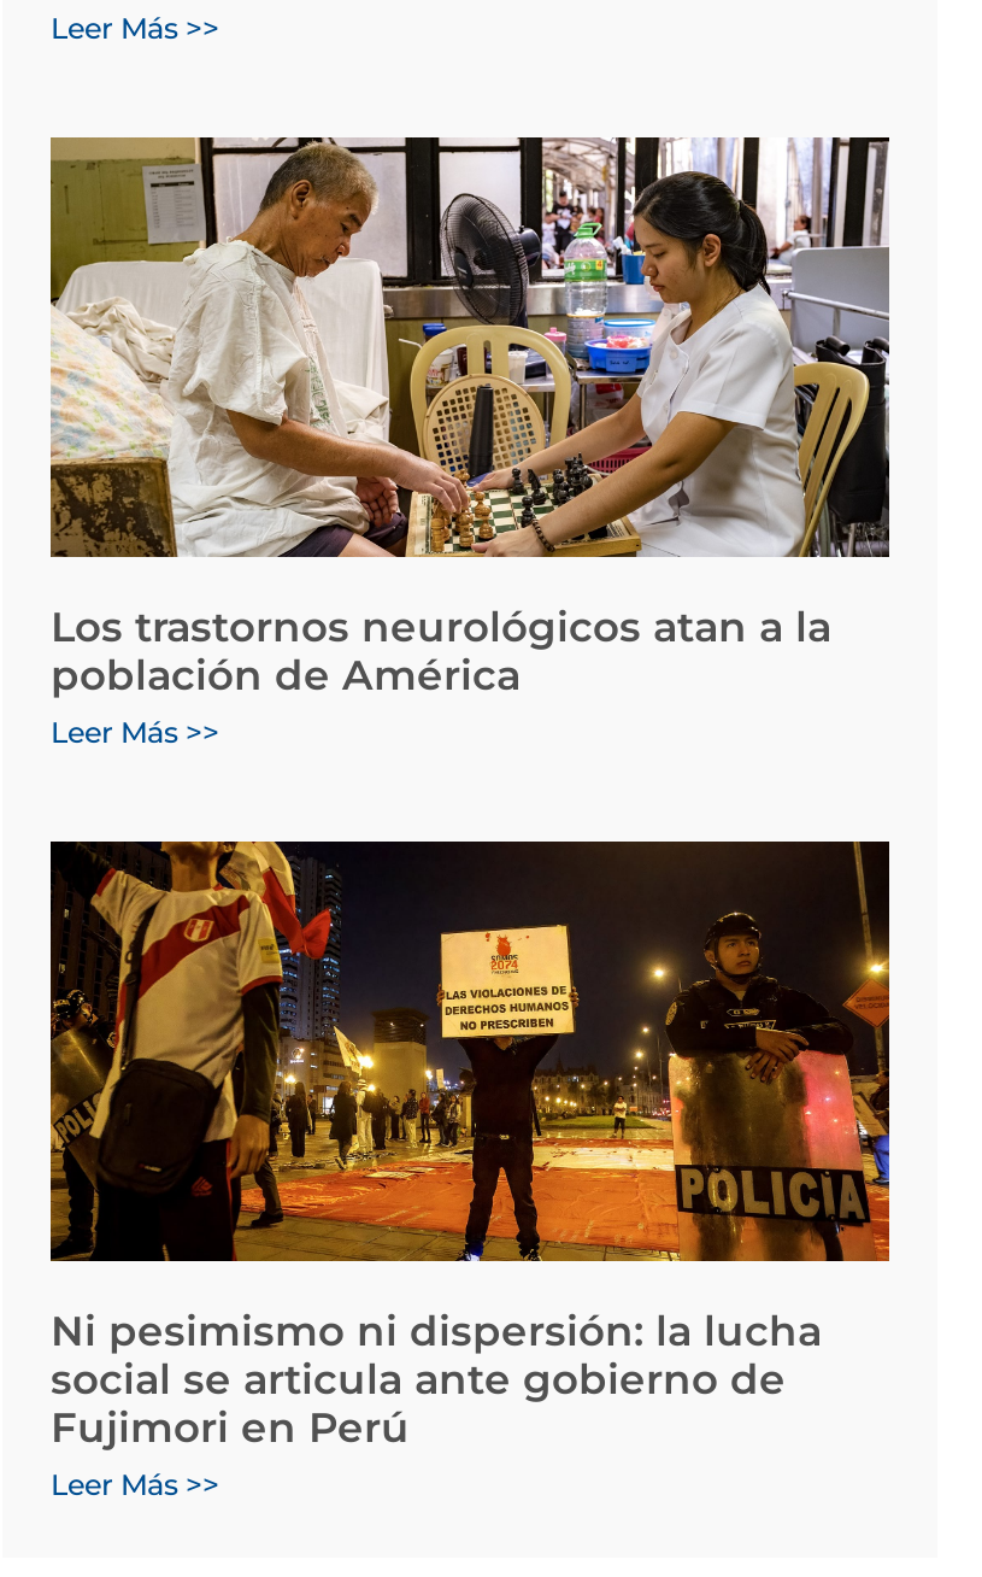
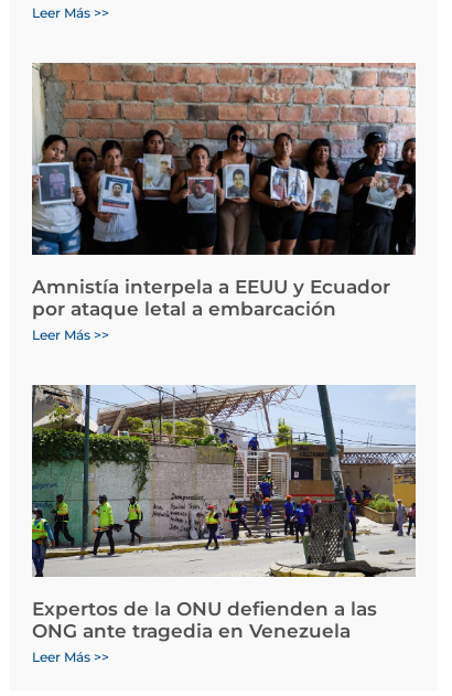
- [image]
- Los trastornos neurológicos atan a la
- población de América
+ [image]
+ Amnistía interpela a EEUU y Ecuador
+ por ataque letal a embarcación

- [image]
- Ni pesimismo ni dispersión: la lucha
- social se articula ante gobierno de
- Fujimori en Perú
+ [image]
+ Expertos de la ONU defienden a las
+ ONG ante tragedia en Venezuela
